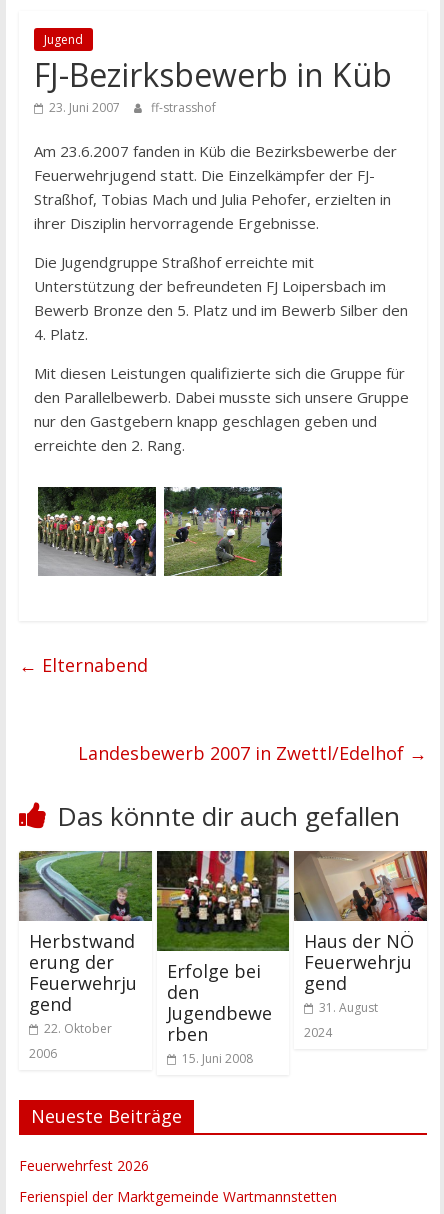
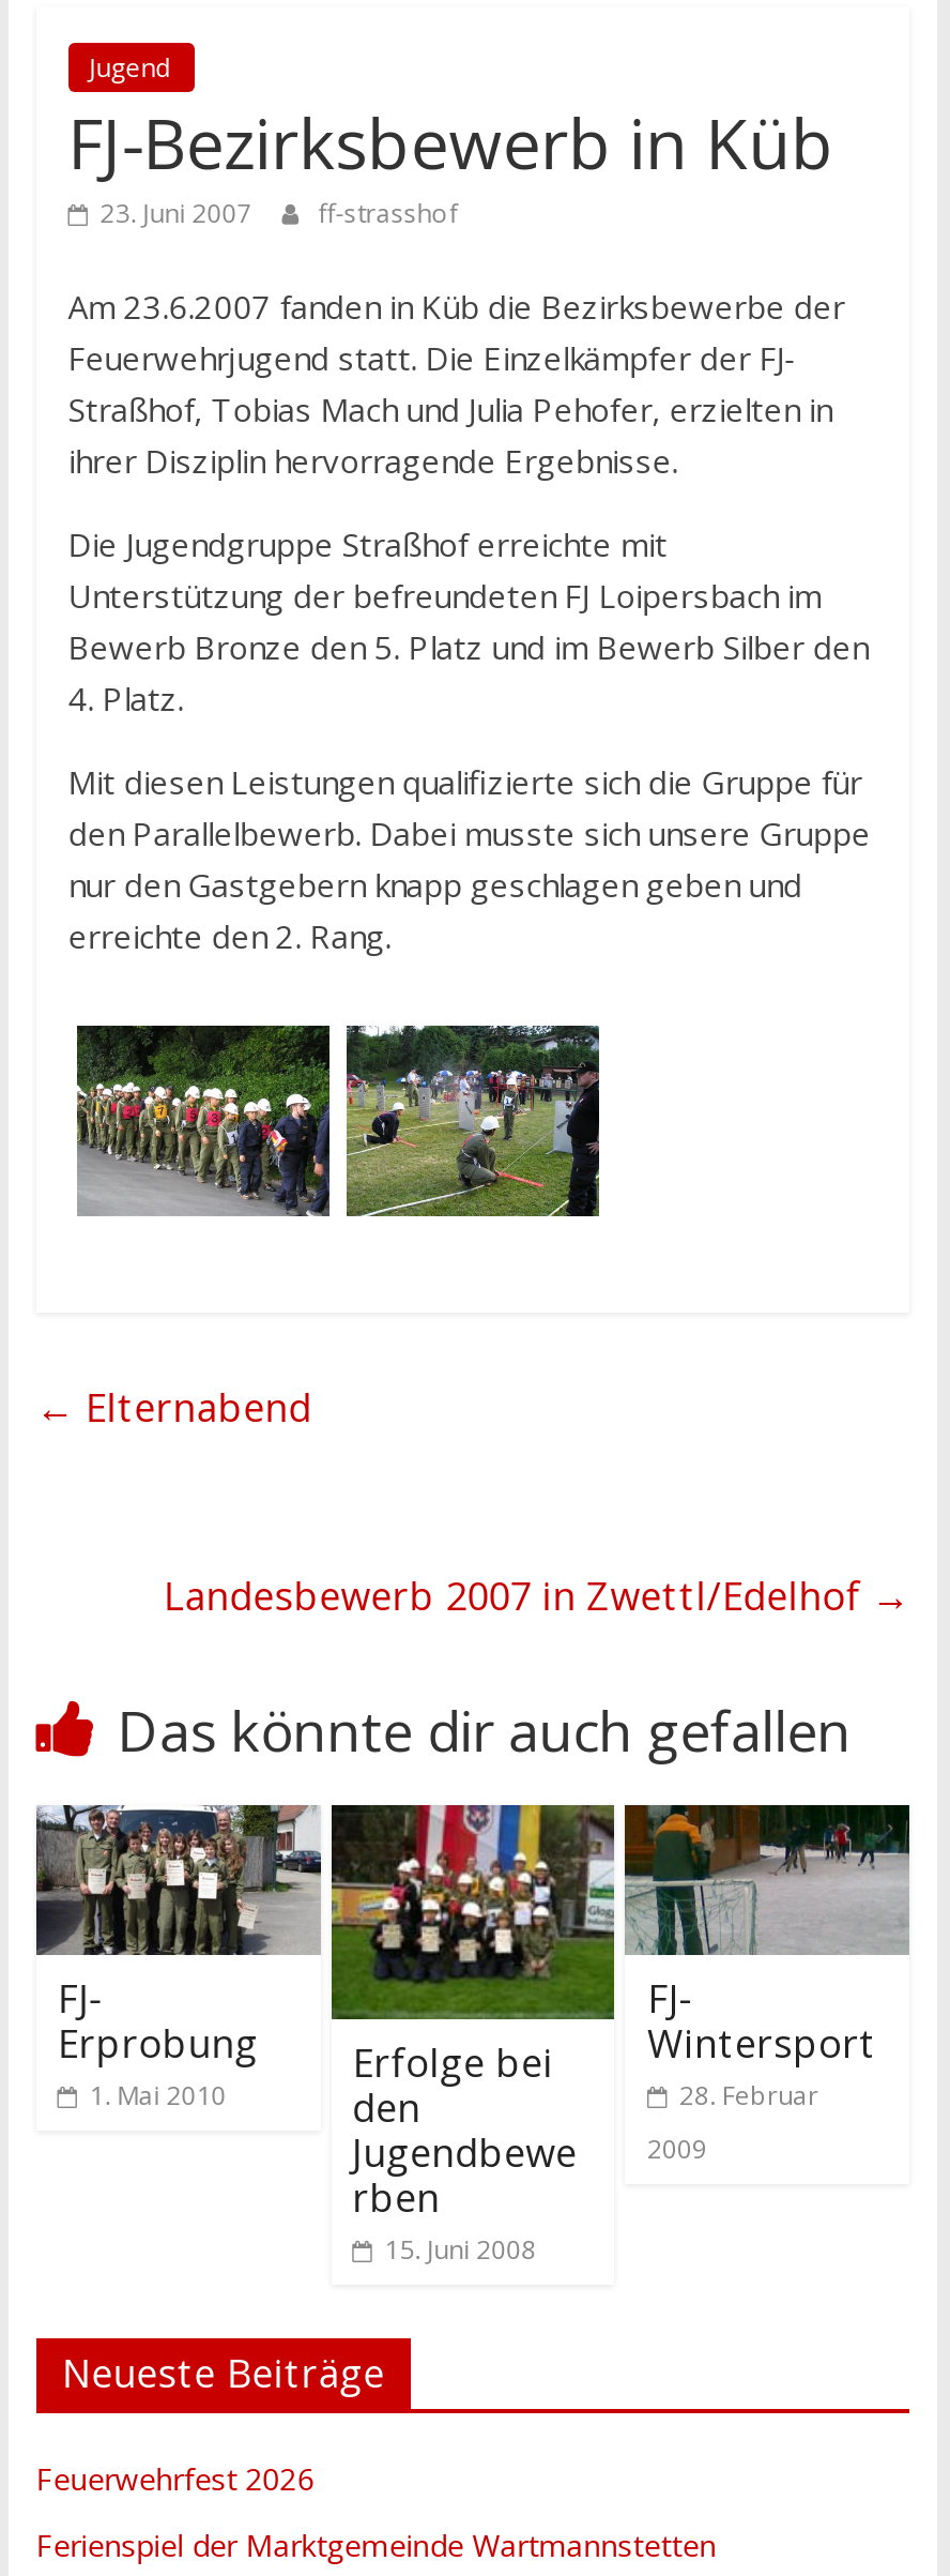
- [image]
- Herbstwand
- erung der
- Feuerwehrju
- gend
- 22. Oktober
- 2006
+ [image]
+ FJ-
+ Erprobung
+ 1. Mai 2010

- [image]
- Haus der NÖ
- Feuerwehrju
- gend
- 31. August
+ [image]
+ FJ-
+ Wintersport
+ 28. Februar

- 2024
+ 2009
